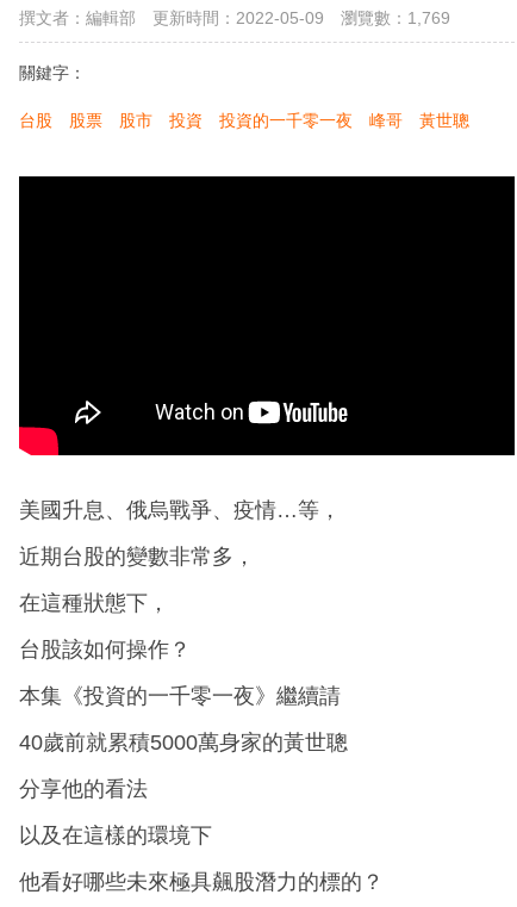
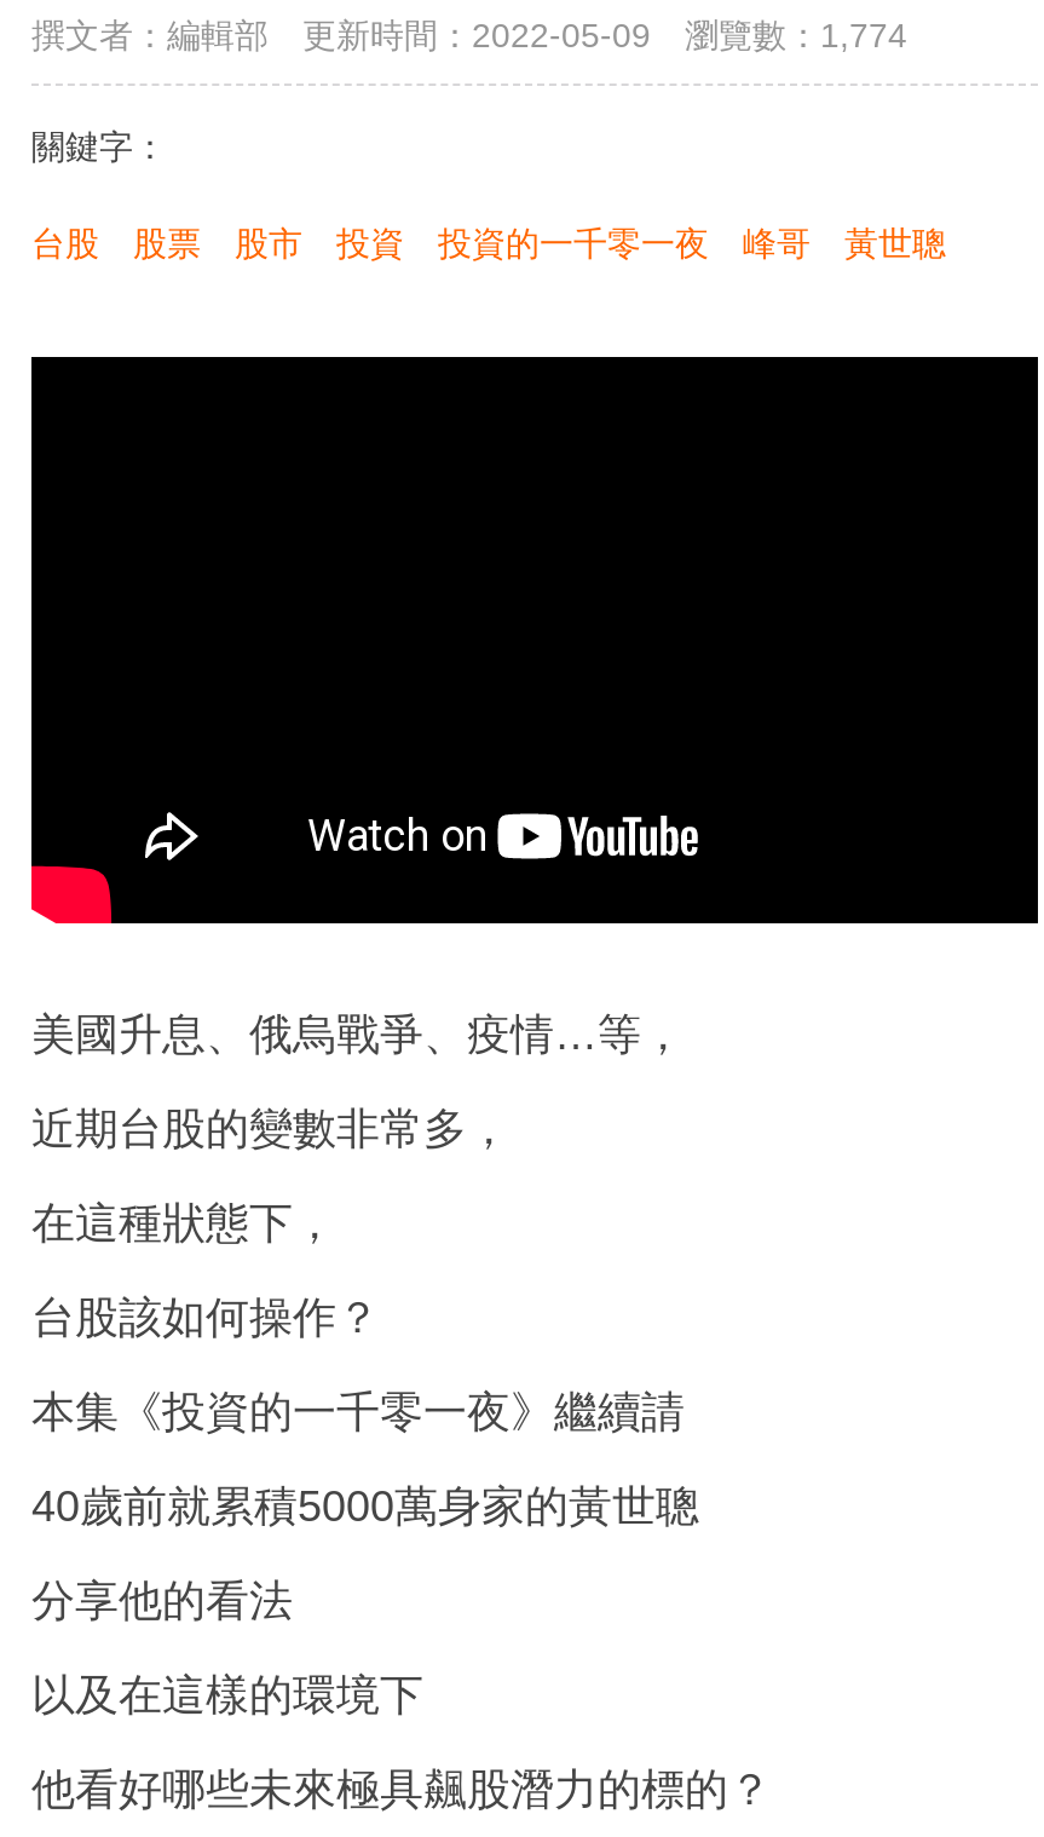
- 撰文者：編輯部 更新時間：2022-05-09 瀏覽數：1,769
+ 撰文者：編輯部 更新時間：2022-05-09 瀏覽數：1,774
